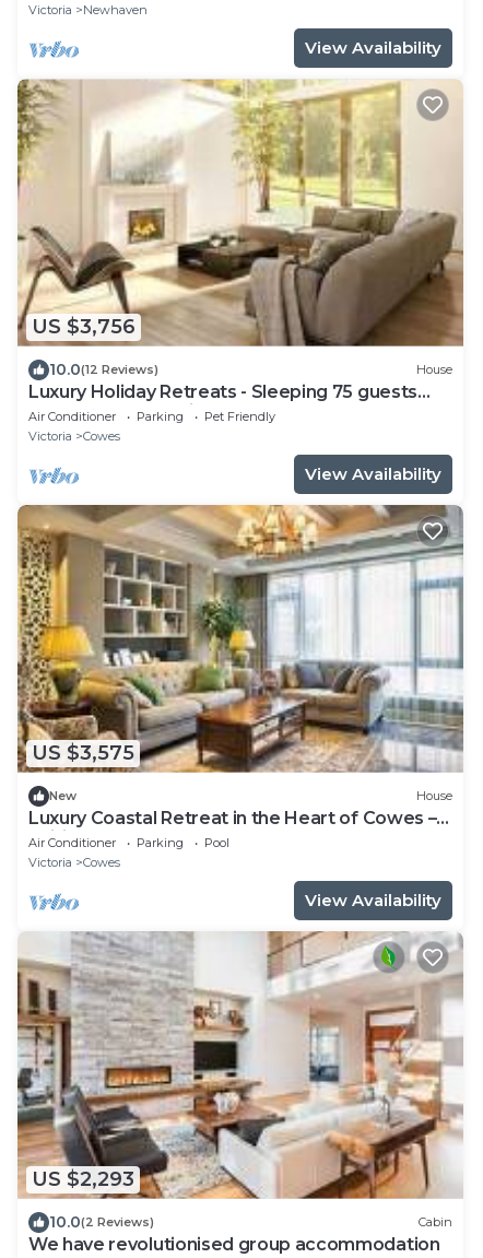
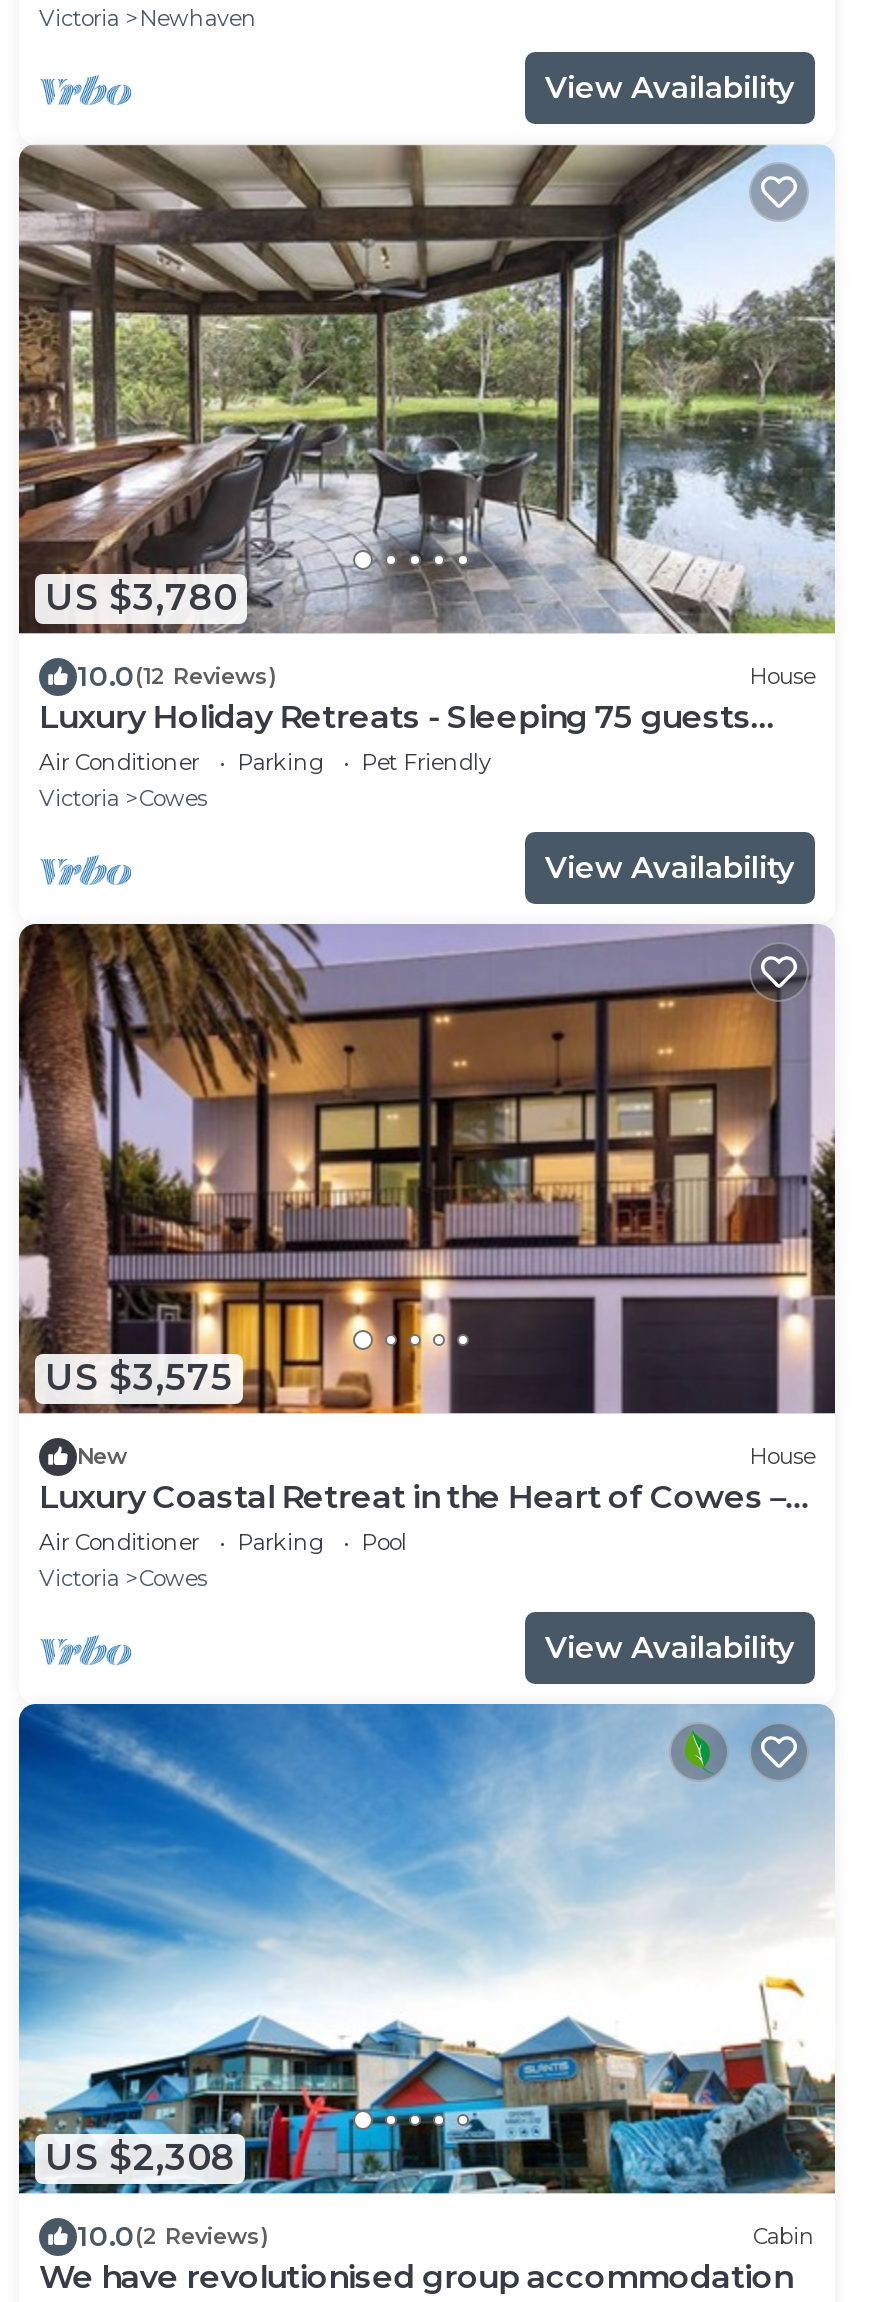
- [image]
- US $3,756
+ [image]
+ US $3,780

- [image]
+ [image]

- [image]
- US $2,293
+ [image]
+ US $2,308
